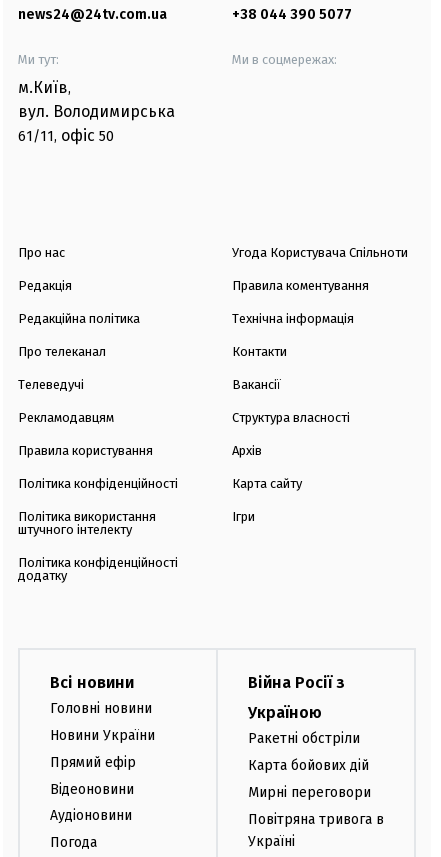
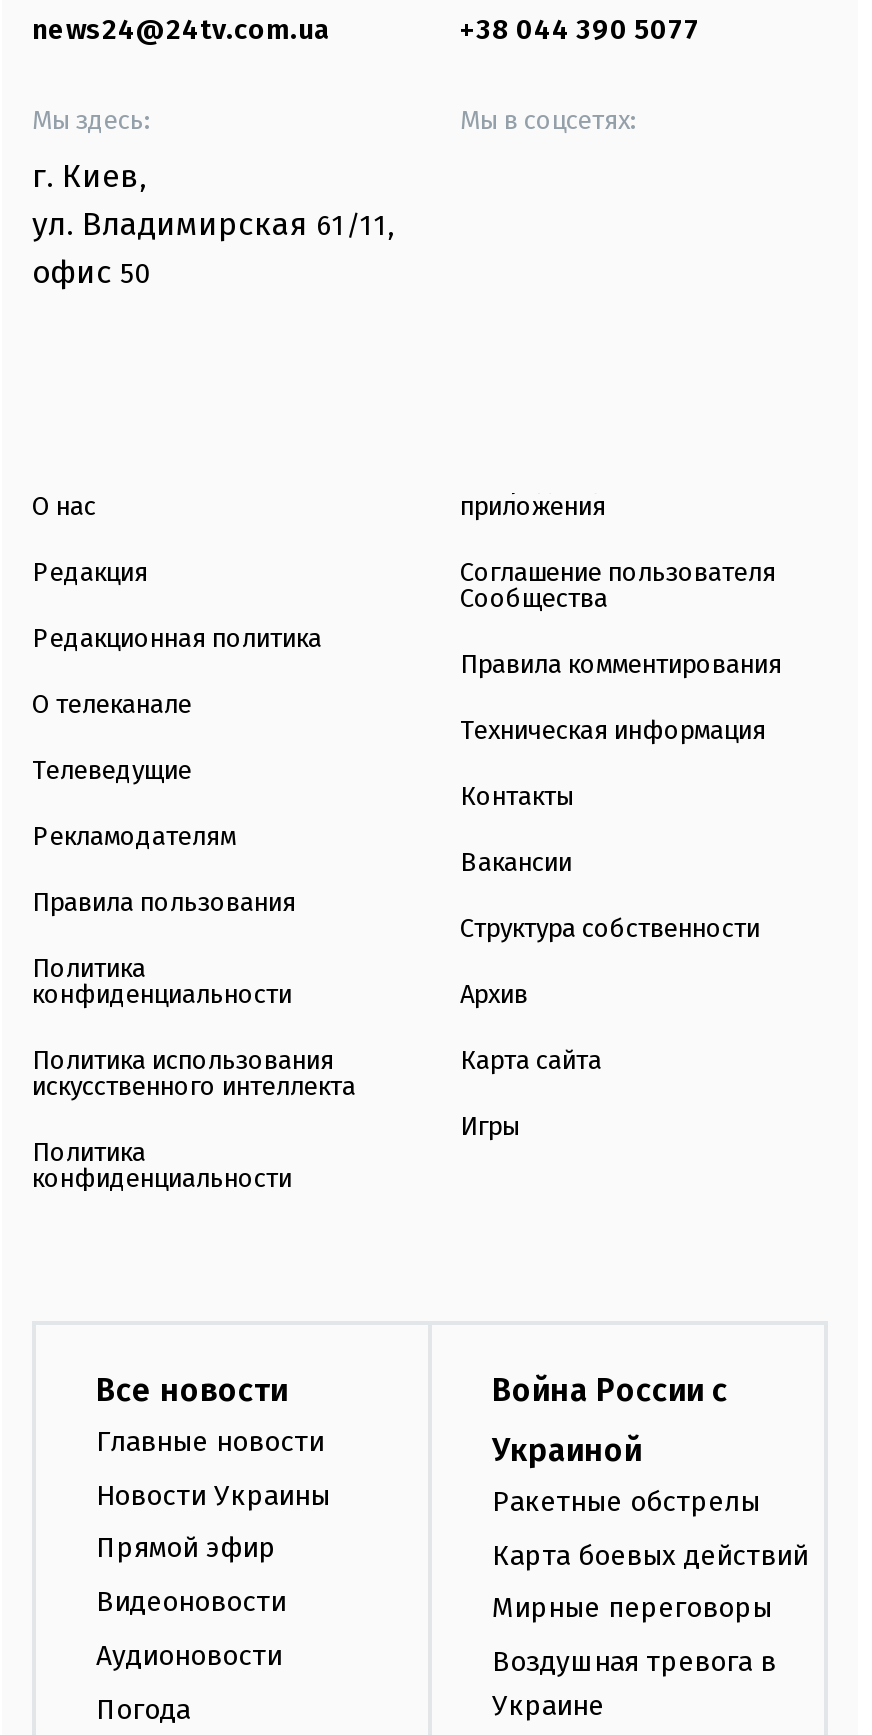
- Ми тут:
- м.Київ,
- вул. Володимирська
- 61/11, офіс 50
+ Мы здесь:
+ г. Киев,
+ ул. Владимирская 61/11,
+ офис 50

- Ми в соцмережах:
+ Мы в соцсетях:

- Про нас
- Редакція
- Редакційна політика
- Про телеканал
- Телеведучі
- Рекламодавцям
- Правила користування
- Політика конфіденційності
- Політика використання
- штучного інтелекту
- Політика конфіденційності
- додатку
+ О нас
+ Редакция
+ Редакционная политика
+ О телеканале
+ Телеведущие
+ Рекламодателям
+ Правила пользования
+ Политика
+ конфиденциальности
+ Политика использования
+ искусственного интеллекта
+ Политика
+ конфиденциальности

- Угода Користувача Спільноти
- Правила коментування
- Технічна інформація
- Контакти
- Вакансії
- Структура власності
- Архів
- Карта сайту
- Ігри
+ приложения
+ Соглашение пользователя
+ Сообщества
+ Правила комментирования
+ Техническая информация
+ Контакты
+ Вакансии
+ Структура собственности
+ Архив
+ Карта сайта
+ Игры

- Всі новини
- Головні новини
- Новини України
- Прямий ефір
- Відеоновини
- Аудіоновини
+ Все новости
+ Главные новости
+ Новости Украины
+ Прямой эфир
+ Видеоновости
+ Аудионовости

- Війна Росії з
+ Война России с

- Україною
- Ракетні обстріли
+ Украиной
+ Ракетные обстрелы

- Карта бойових дій
+ Карта боевых действий

- Мирні переговори
+ Мирные переговоры

- Повітряна тривога в
- Україні
+ Воздушная тревога в
+ Украине
